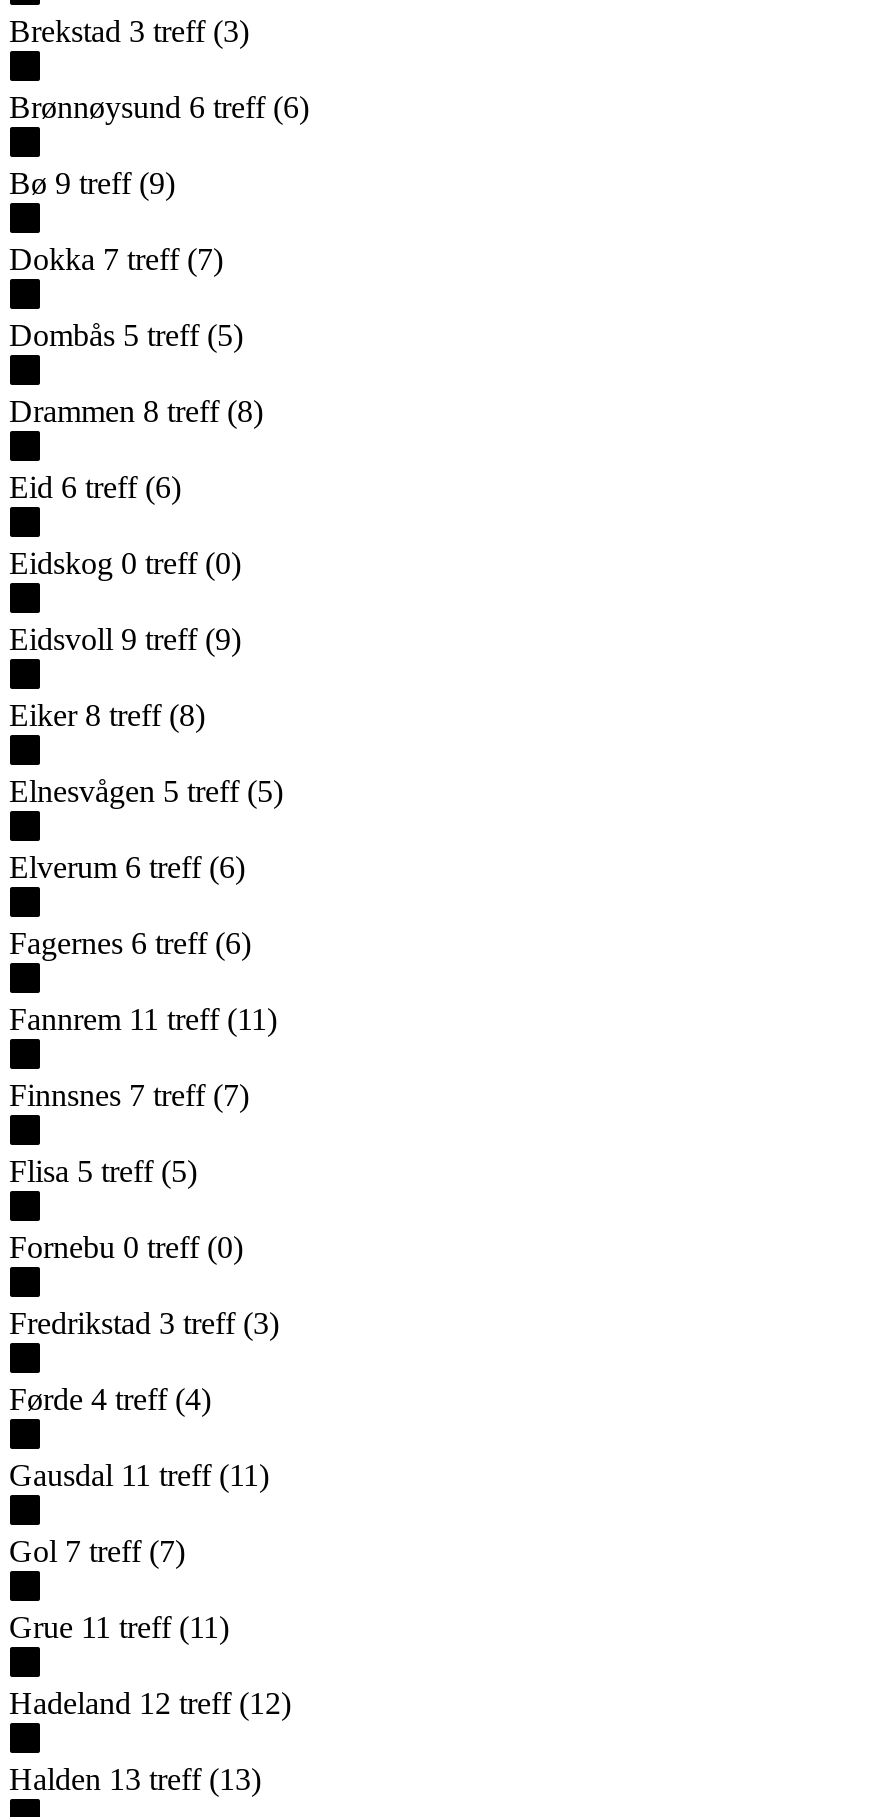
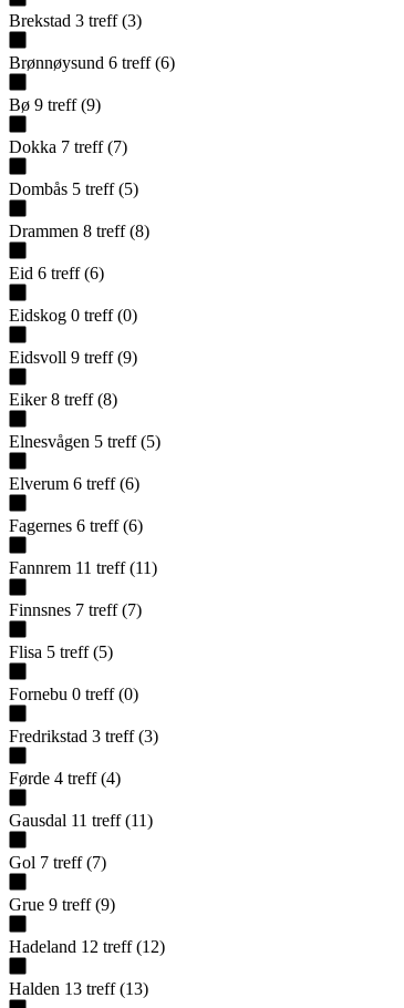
- Grue 11 treff (11)
+ Grue 9 treff (9)
